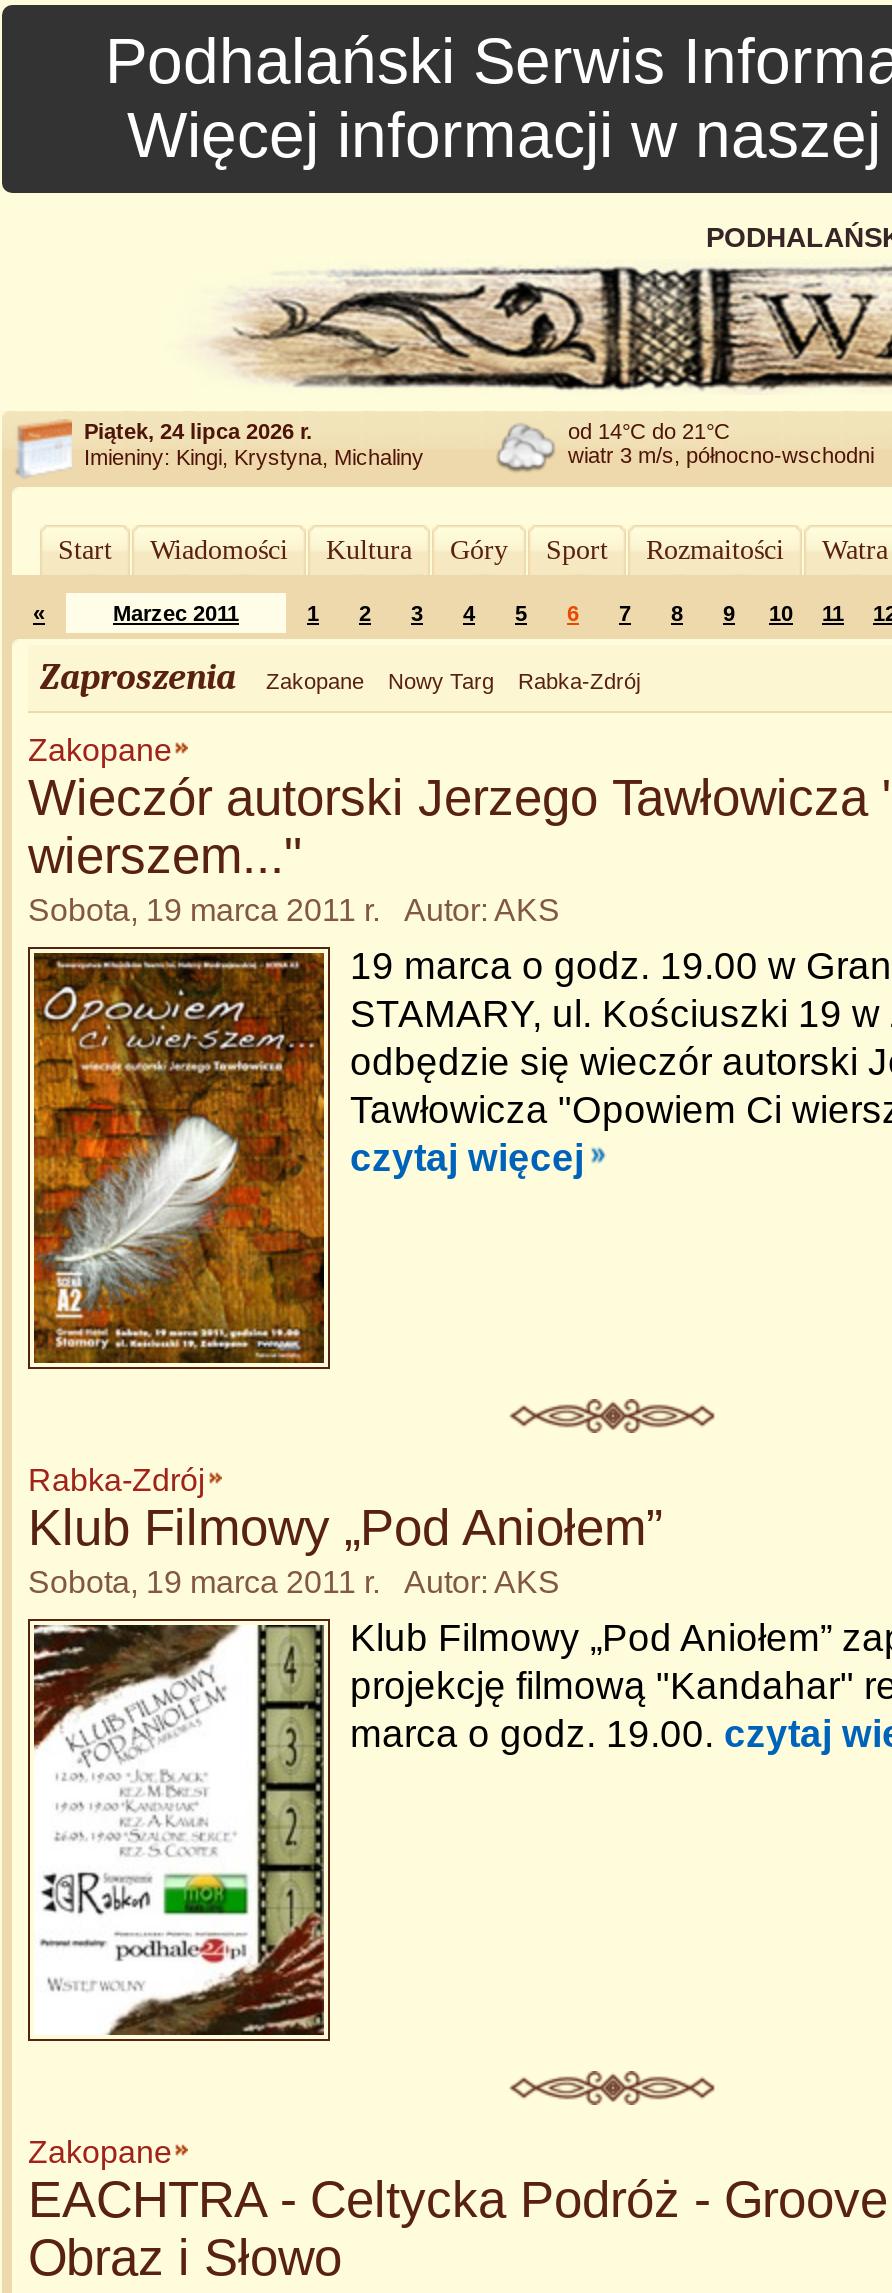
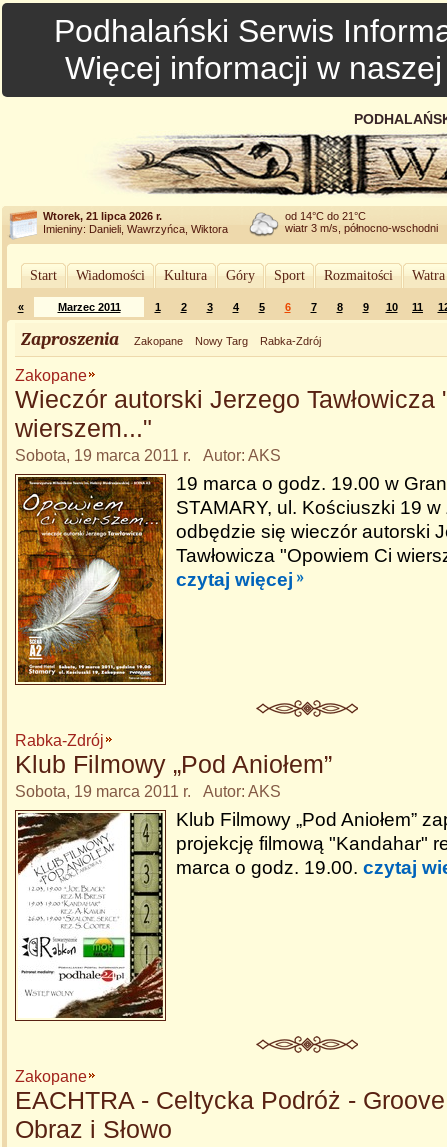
- Piątek, 24 lipca 2026 r.
+ Wtorek, 21 lipca 2026 r.

- Imieniny: Kingi, Krystyna, Michaliny
+ Imieniny: Danieli, Wawrzyńca, Wiktora
